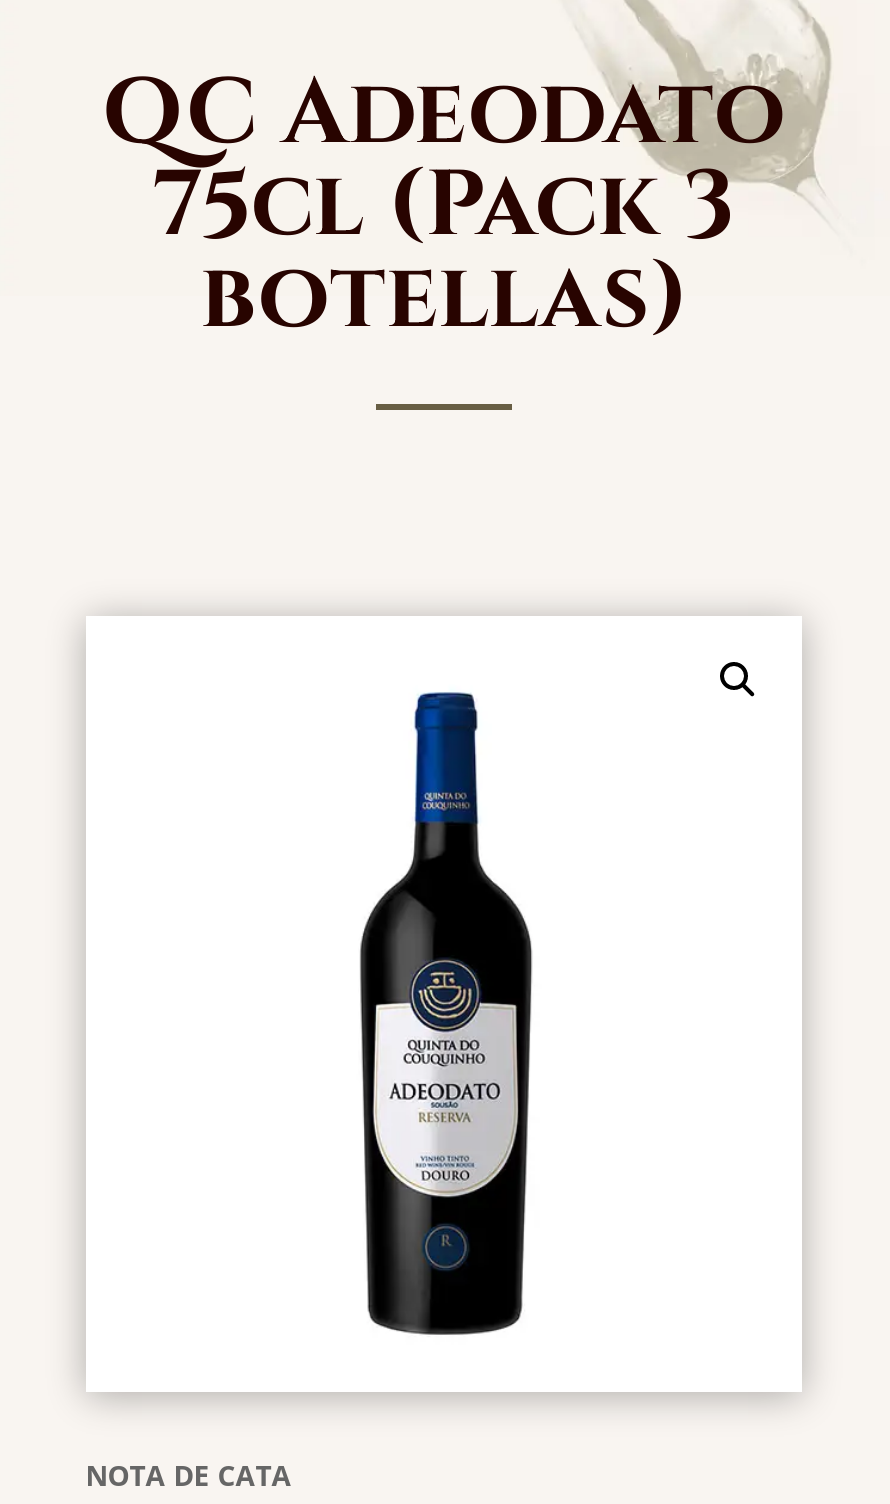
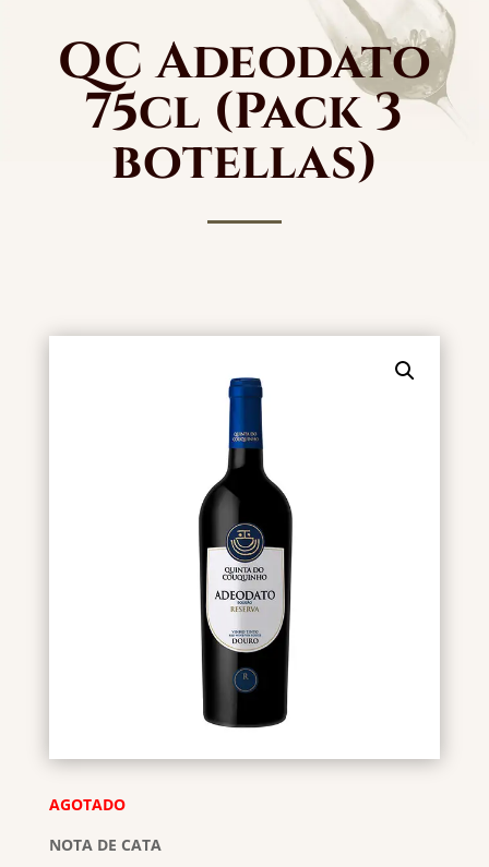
+ AGOTADO
